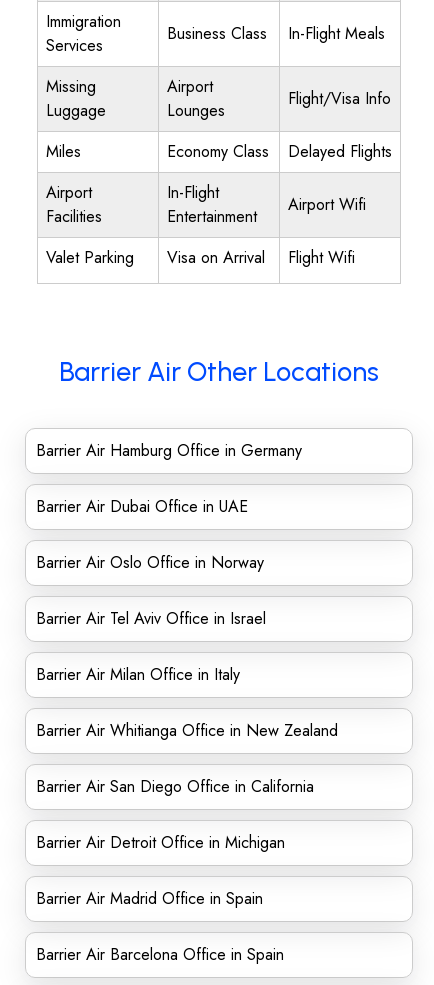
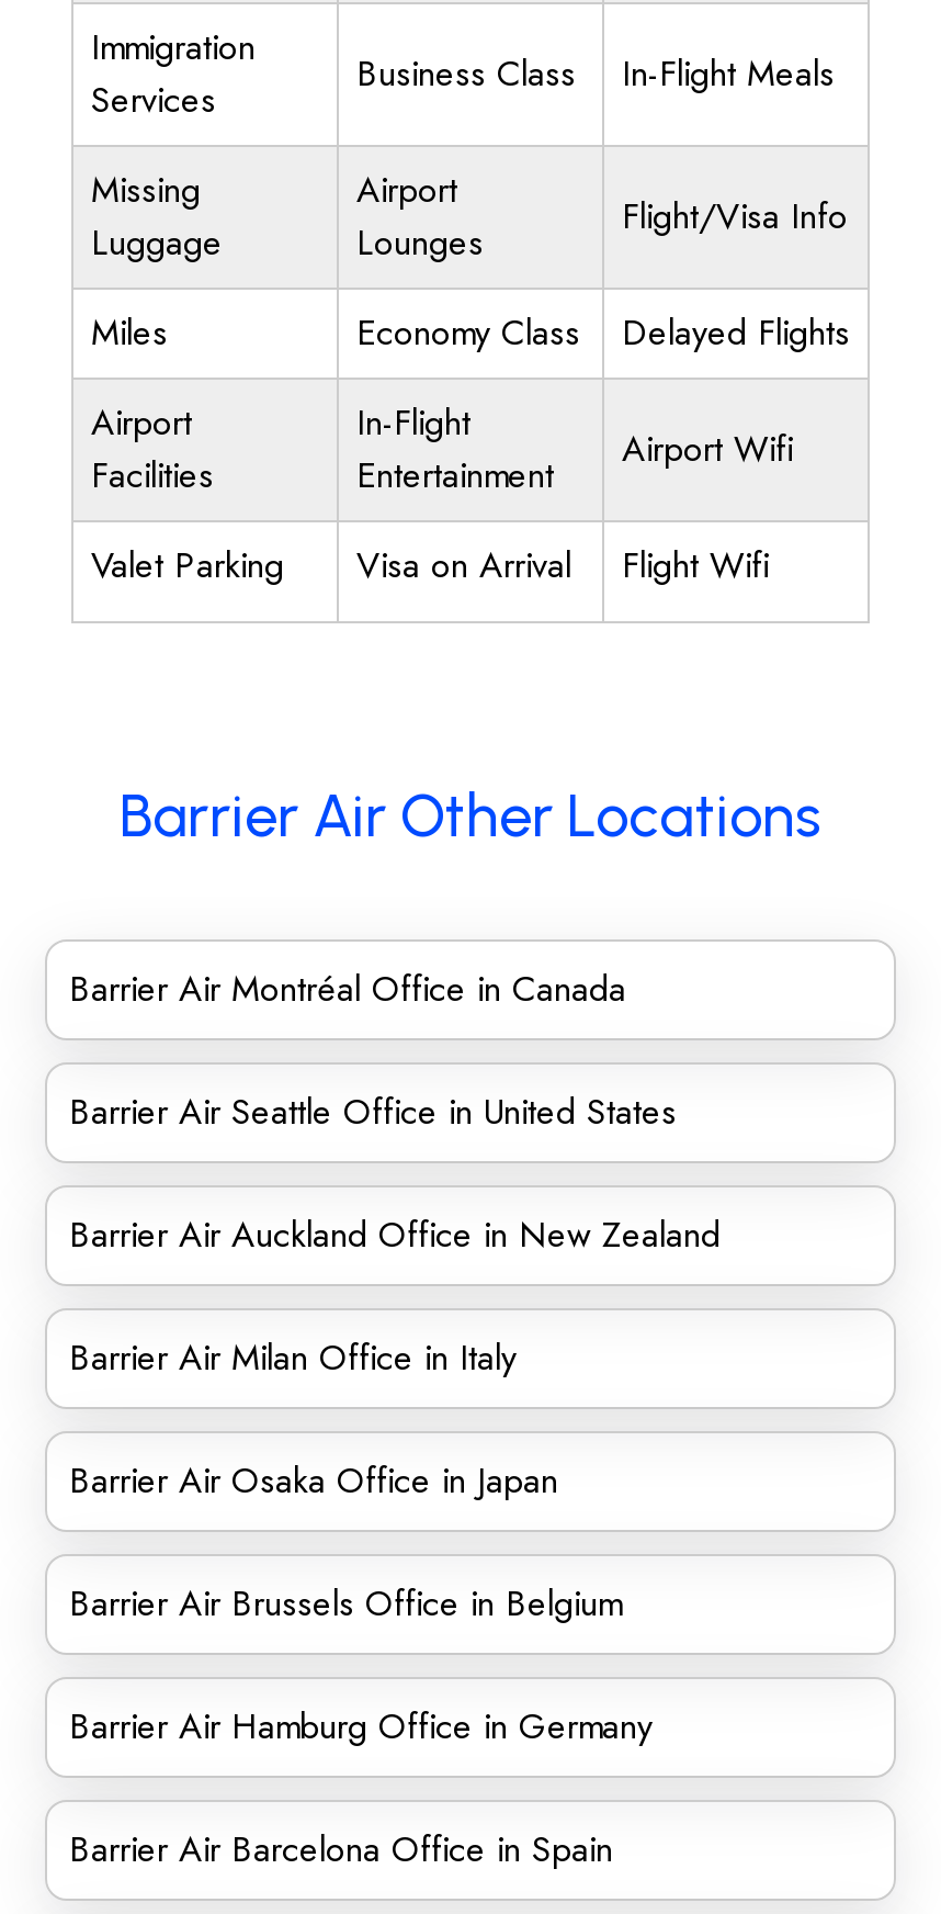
+ Barrier Air Montréal Office in Canada
+ Barrier Air Seattle Office in United States
+ Barrier Air Auckland Office in New Zealand
+ Barrier Air Osaka Office in Japan
+ Barrier Air Brussels Office in Belgium

moved down: Barrier Air Hamburg Office in Germany

- Barrier Air Dubai Office in UAE
- Barrier Air Oslo Office in Norway
- Barrier Air Tel Aviv Office in Israel
- Barrier Air Whitianga Office in New Zealand
- Barrier Air San Diego Office in California
- Barrier Air Detroit Office in Michigan
- Barrier Air Madrid Office in Spain

moved up: Barrier Air Milan Office in Italy
